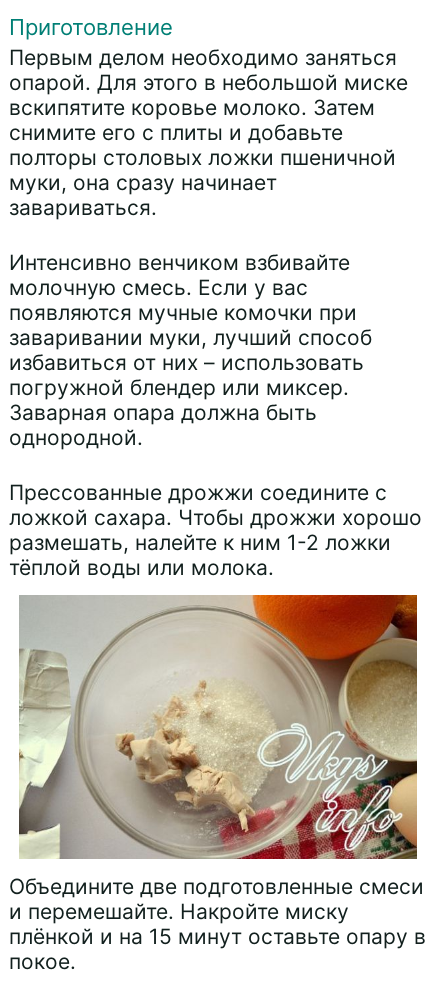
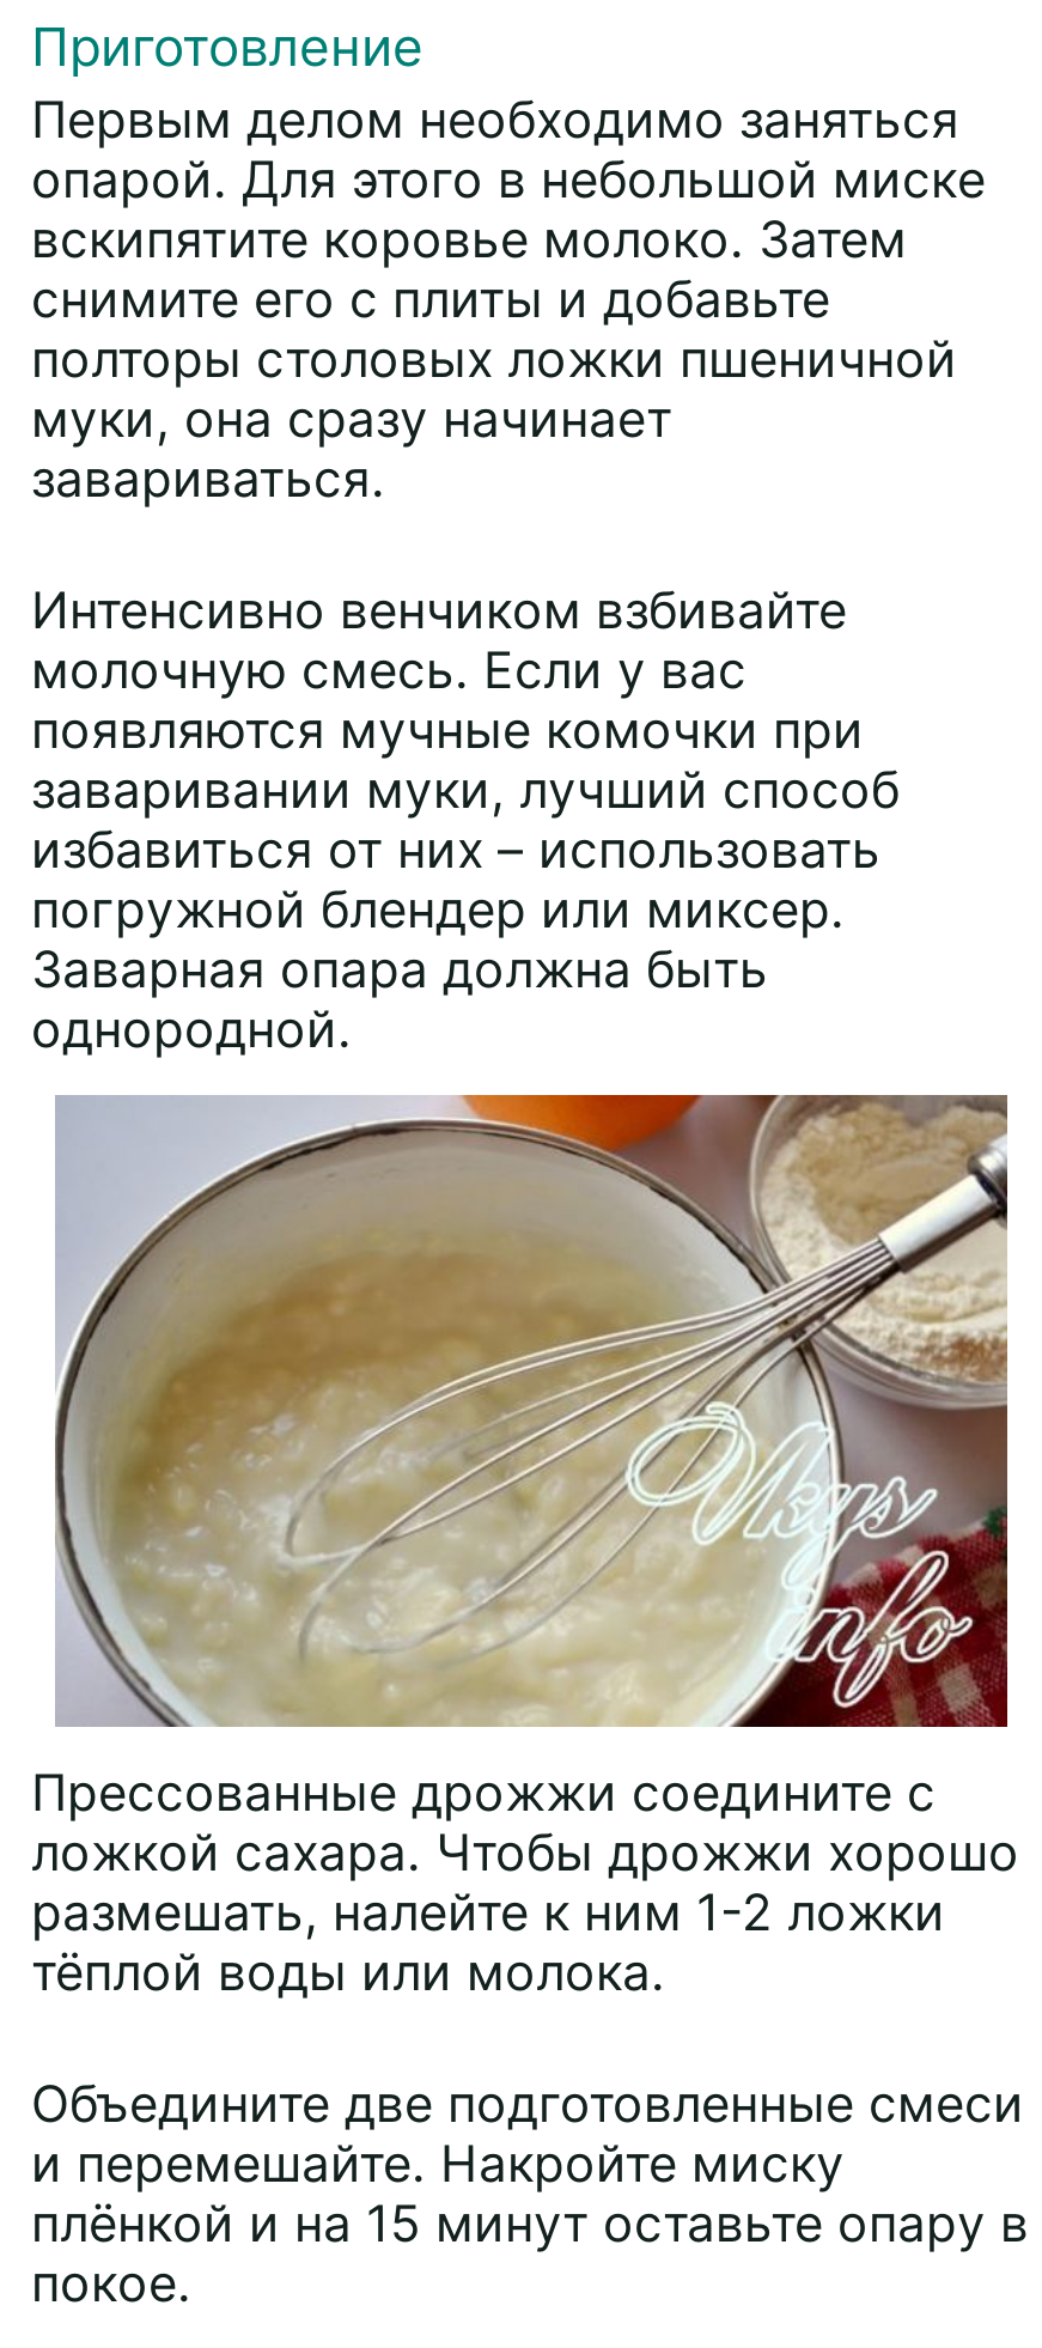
moved down: Прессованные дрожжи соедините с | ложкой сахара. Чтобы дрожжи хорошо | размешать, налейте к ним 1-2 ложки | тёплой воды или молока.

- [image]
+ [image]
